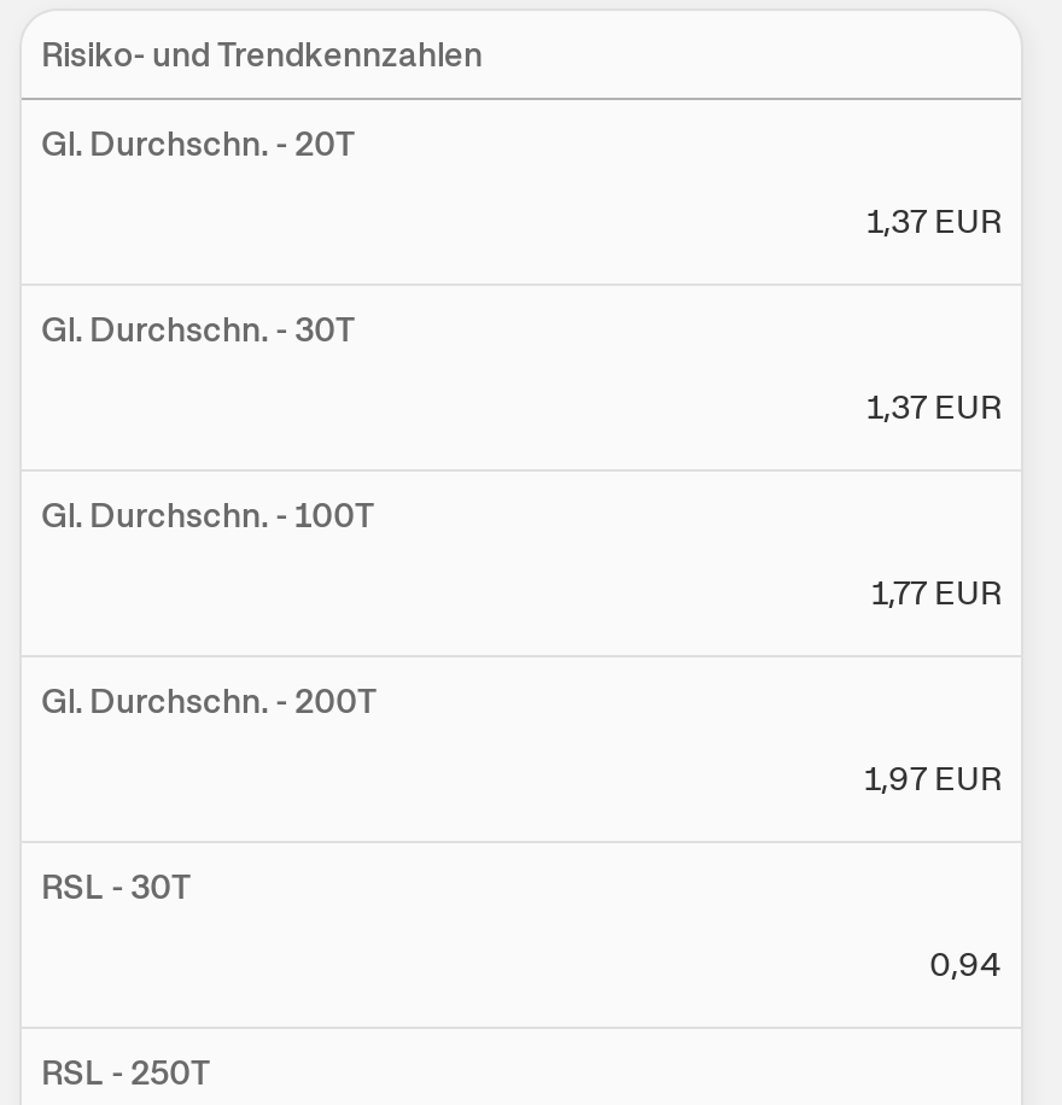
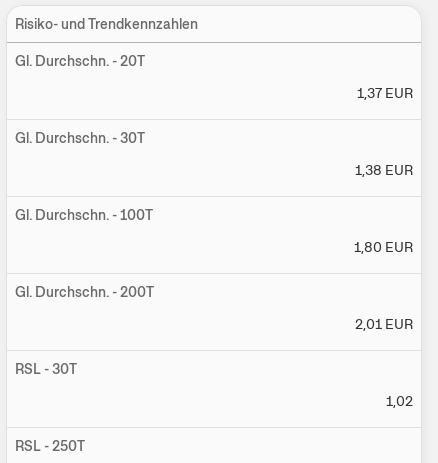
- 1,37 EUR
+ 1,38 EUR

- 1,77 EUR
+ 1,80 EUR

- 1,97 EUR
+ 2,01 EUR

- 0,94
+ 1,02
